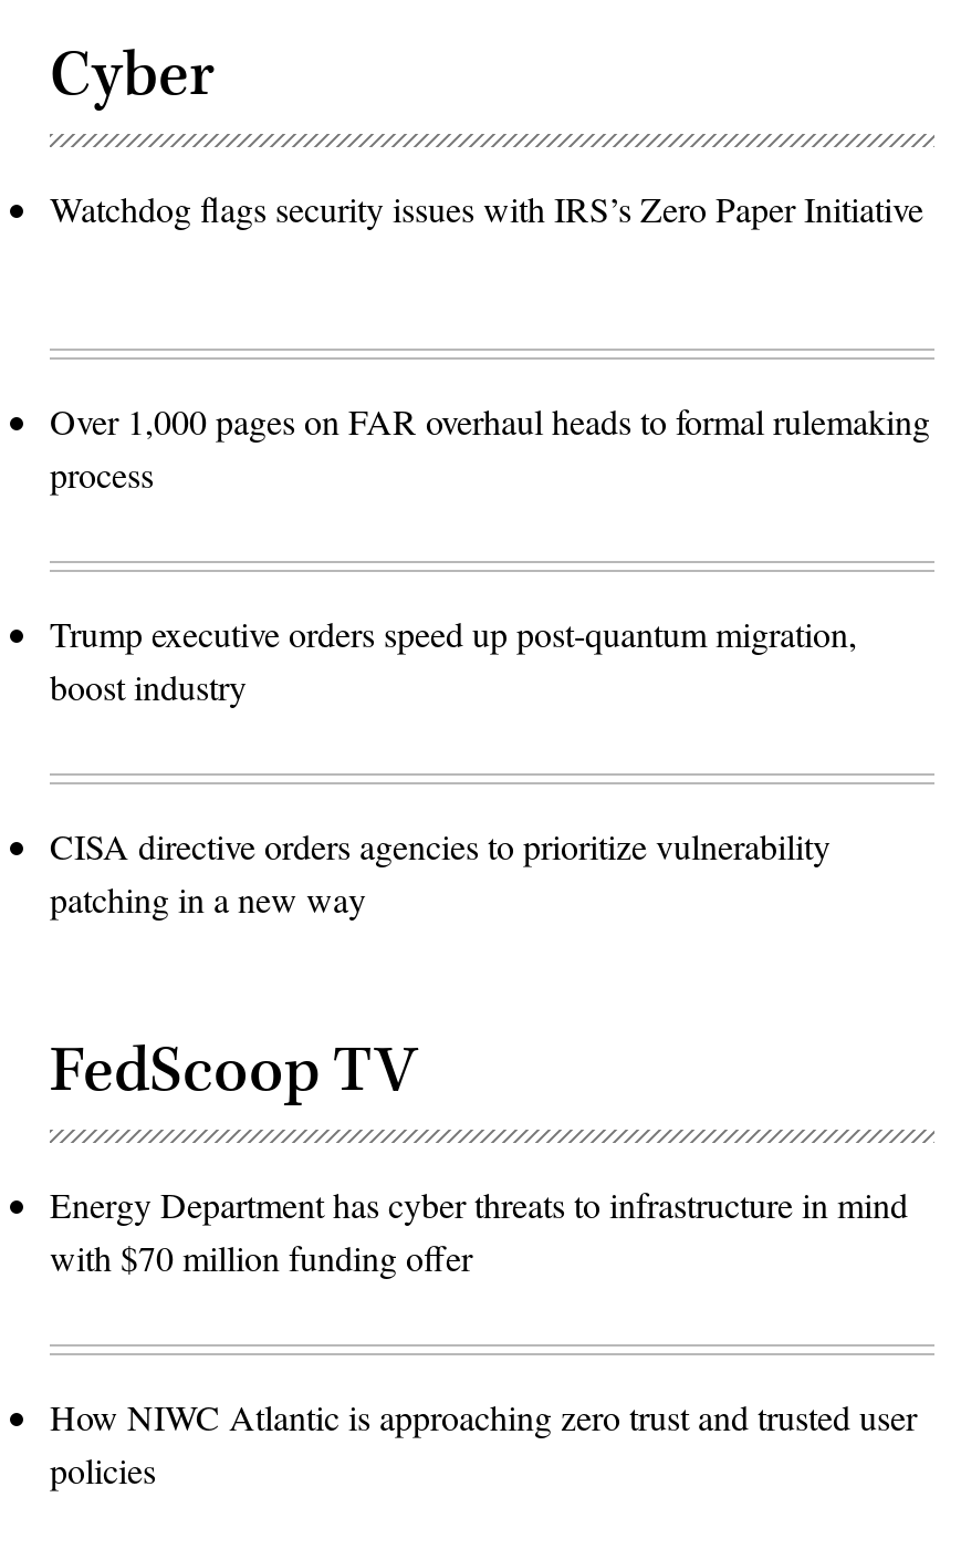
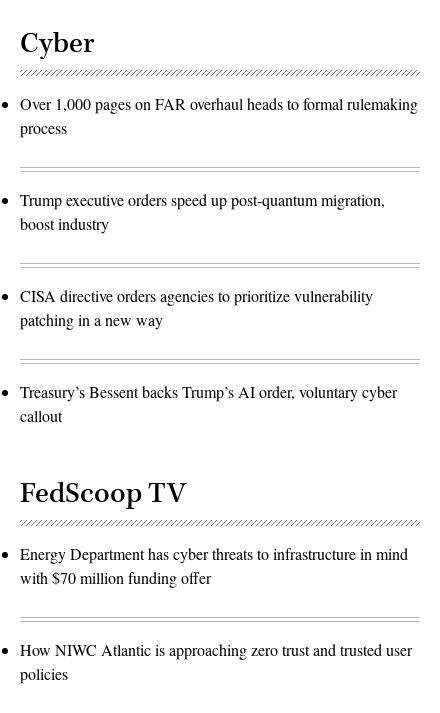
- Watchdog flags security issues with IRS’s Zero Paper Initiative

moved up: Over 1,000 pages on FAR overhaul heads to formal rulemaking | process | Trump executive orders speed up post-quantum migration, | boost industry | CISA directive orders agencies to prioritize vulnerability | patching in a new way

+ Treasury’s Bessent backs Trump’s AI order, voluntary cyber
+ callout
